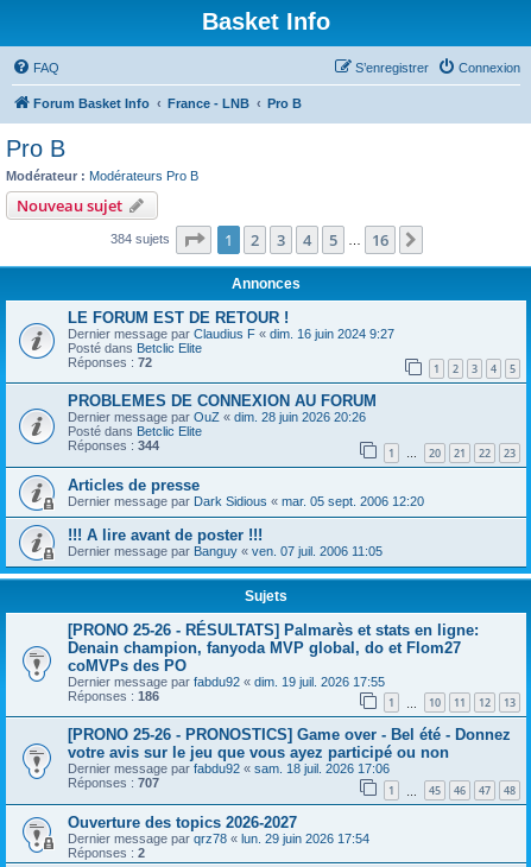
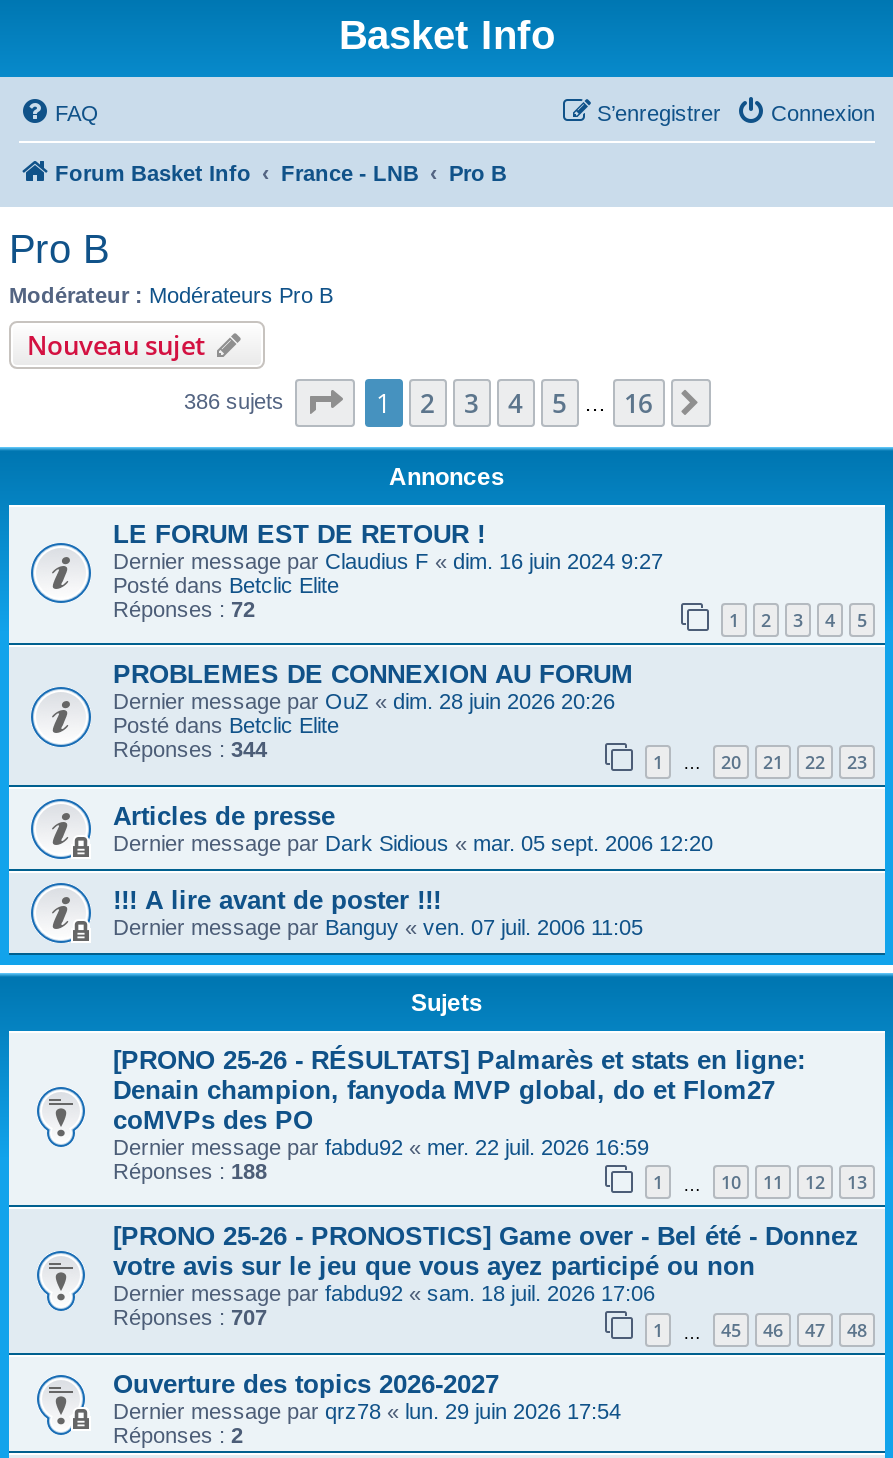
- 384 sujets
+ 386 sujets

- Dernier message par fabdu92 «dim. 19 juil. 2026 17:55
+ Dernier message par fabdu92 «mer. 22 juil. 2026 16:59

- Réponses : 186
+ Réponses : 188
